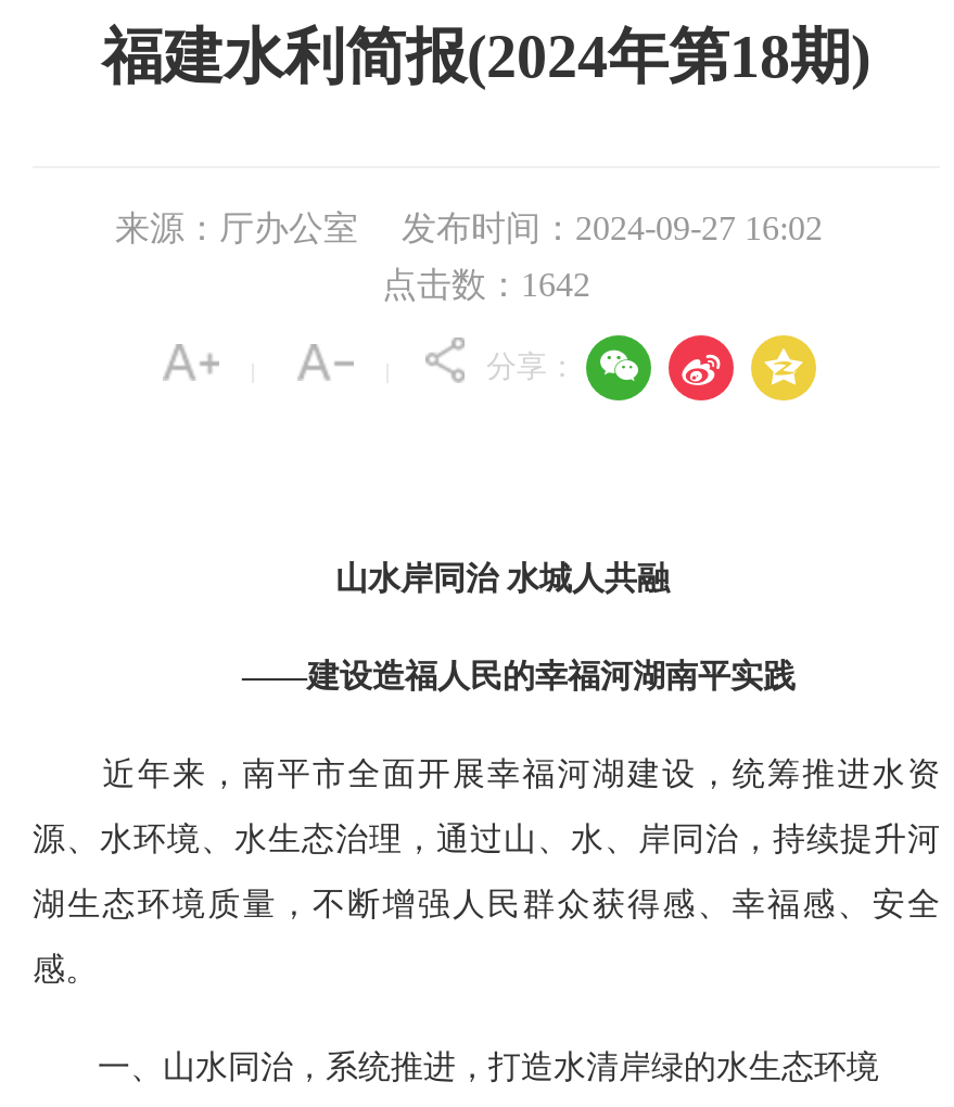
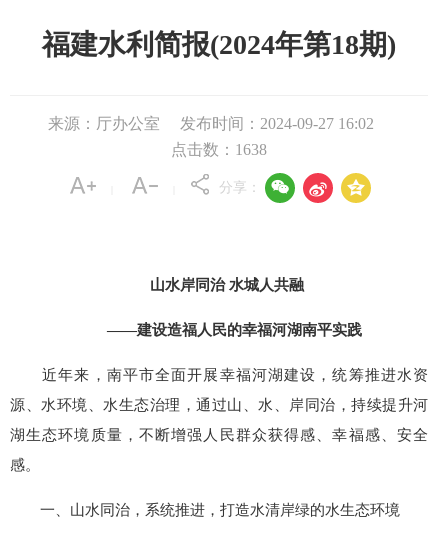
- 点击数：1642
+ 点击数：1638
